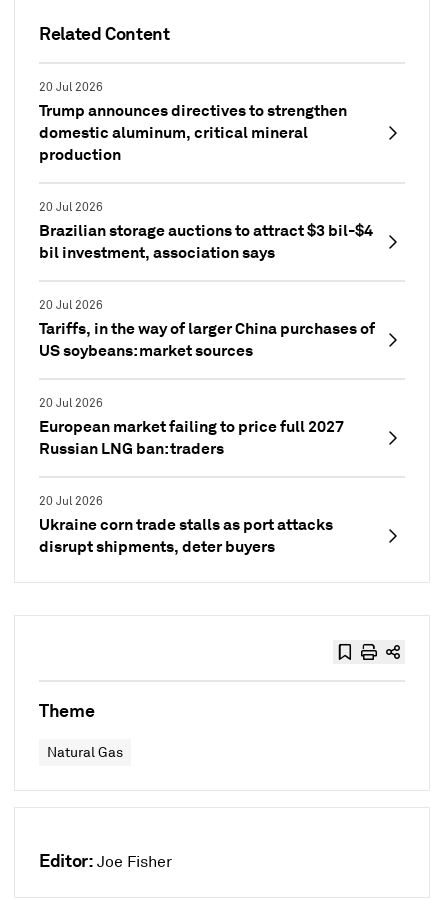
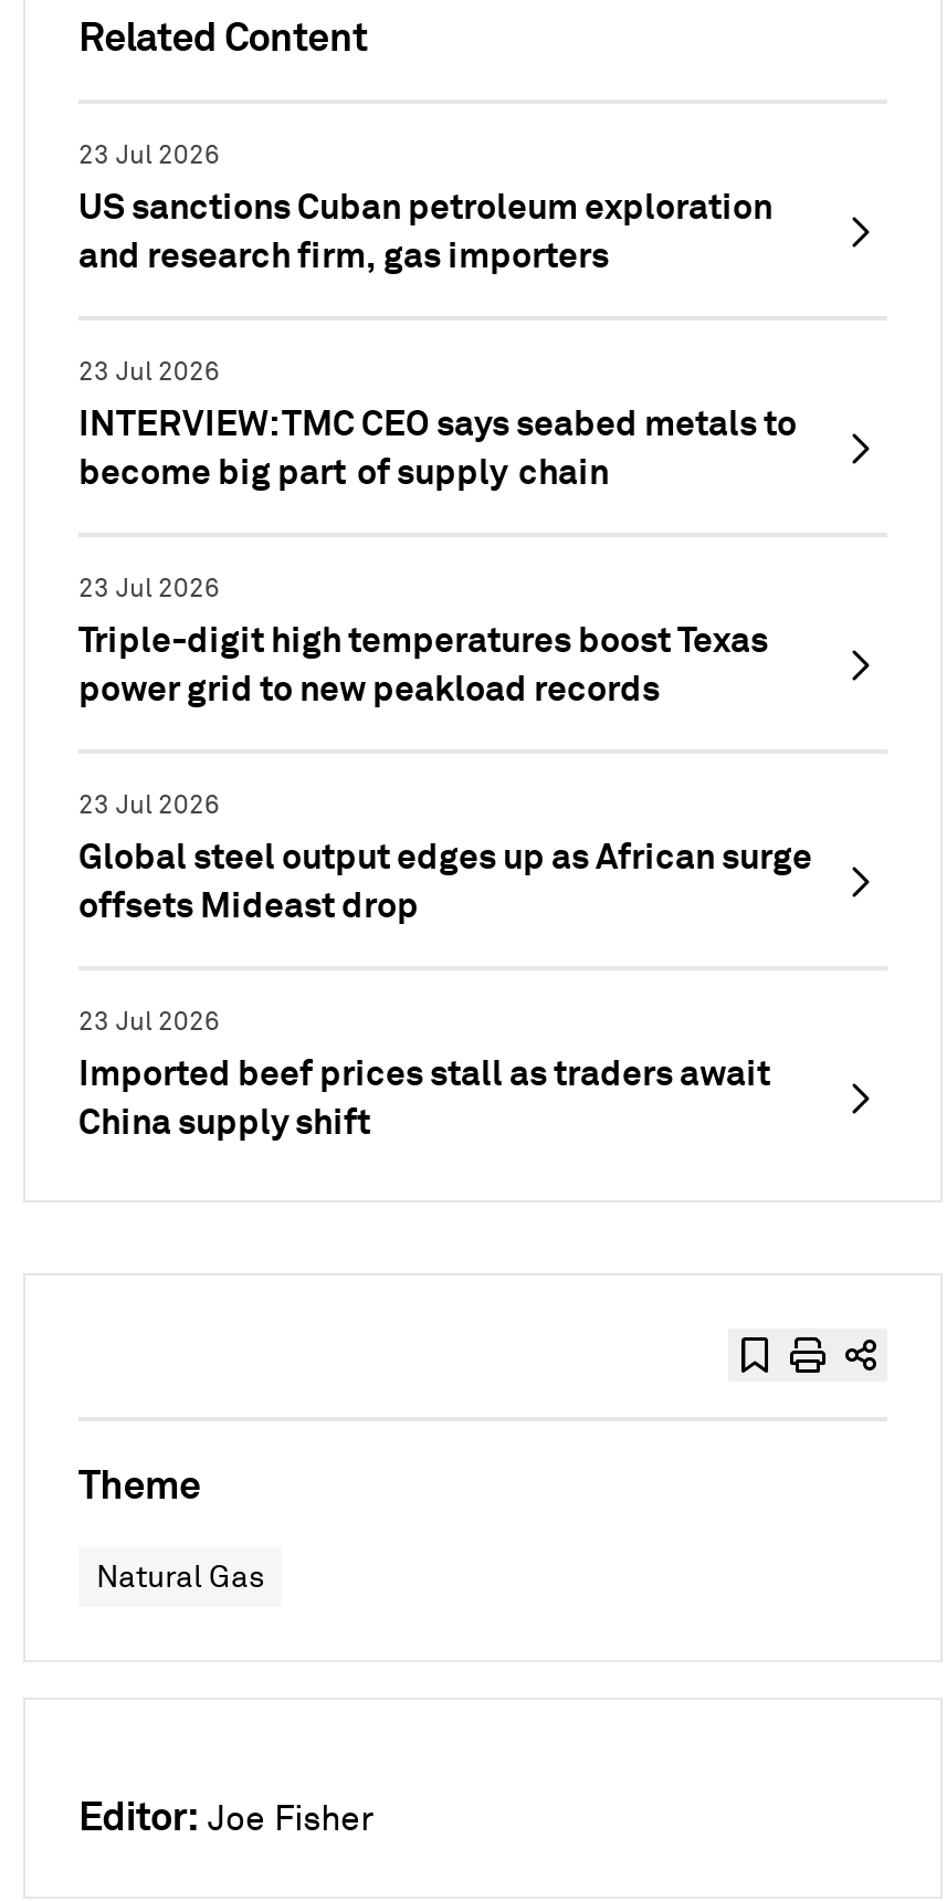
- 20 Jul 2026
- Trump announces directives to strengthen
- domestic aluminum, critical mineral
- production
+ 23 Jul 2026
+ US sanctions Cuban petroleum exploration
+ and research firm, gas importers

- 20 Jul 2026
- Brazilian storage auctions to attract $3 bil-$4
- bil investment, association says
+ 23 Jul 2026
+ INTERVIEW: TMC CEO says seabed metals to
+ become big part of supply chain

- 20 Jul 2026
- Tariffs, in the way of larger China purchases of
- US soybeans: market sources
+ 23 Jul 2026
+ Triple-digit high temperatures boost Texas
+ power grid to new peakload records

- 20 Jul 2026
- European market failing to price full 2027
- Russian LNG ban: traders
+ 23 Jul 2026
+ Global steel output edges up as African surge
+ offsets Mideast drop

- 20 Jul 2026
- Ukraine corn trade stalls as port attacks
- disrupt shipments, deter buyers
+ 23 Jul 2026
+ Imported beef prices stall as traders await
+ China supply shift
